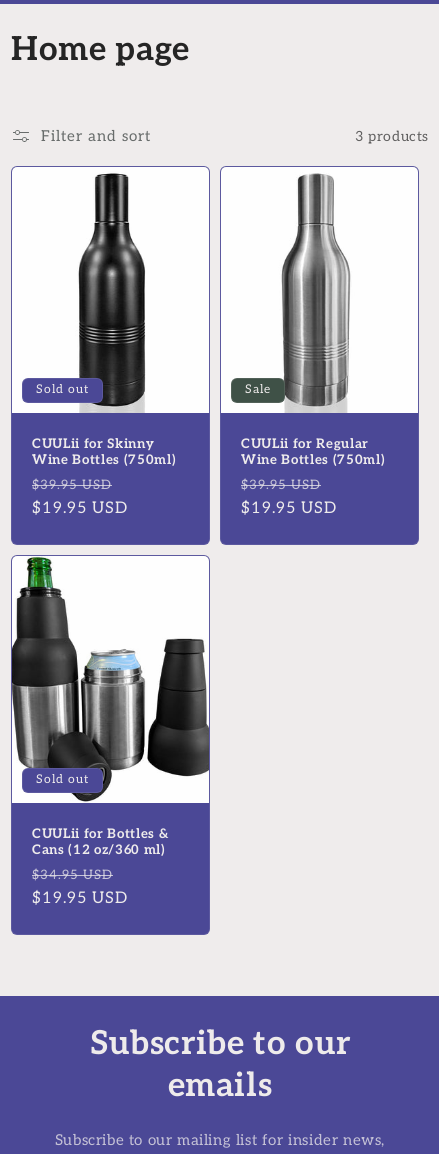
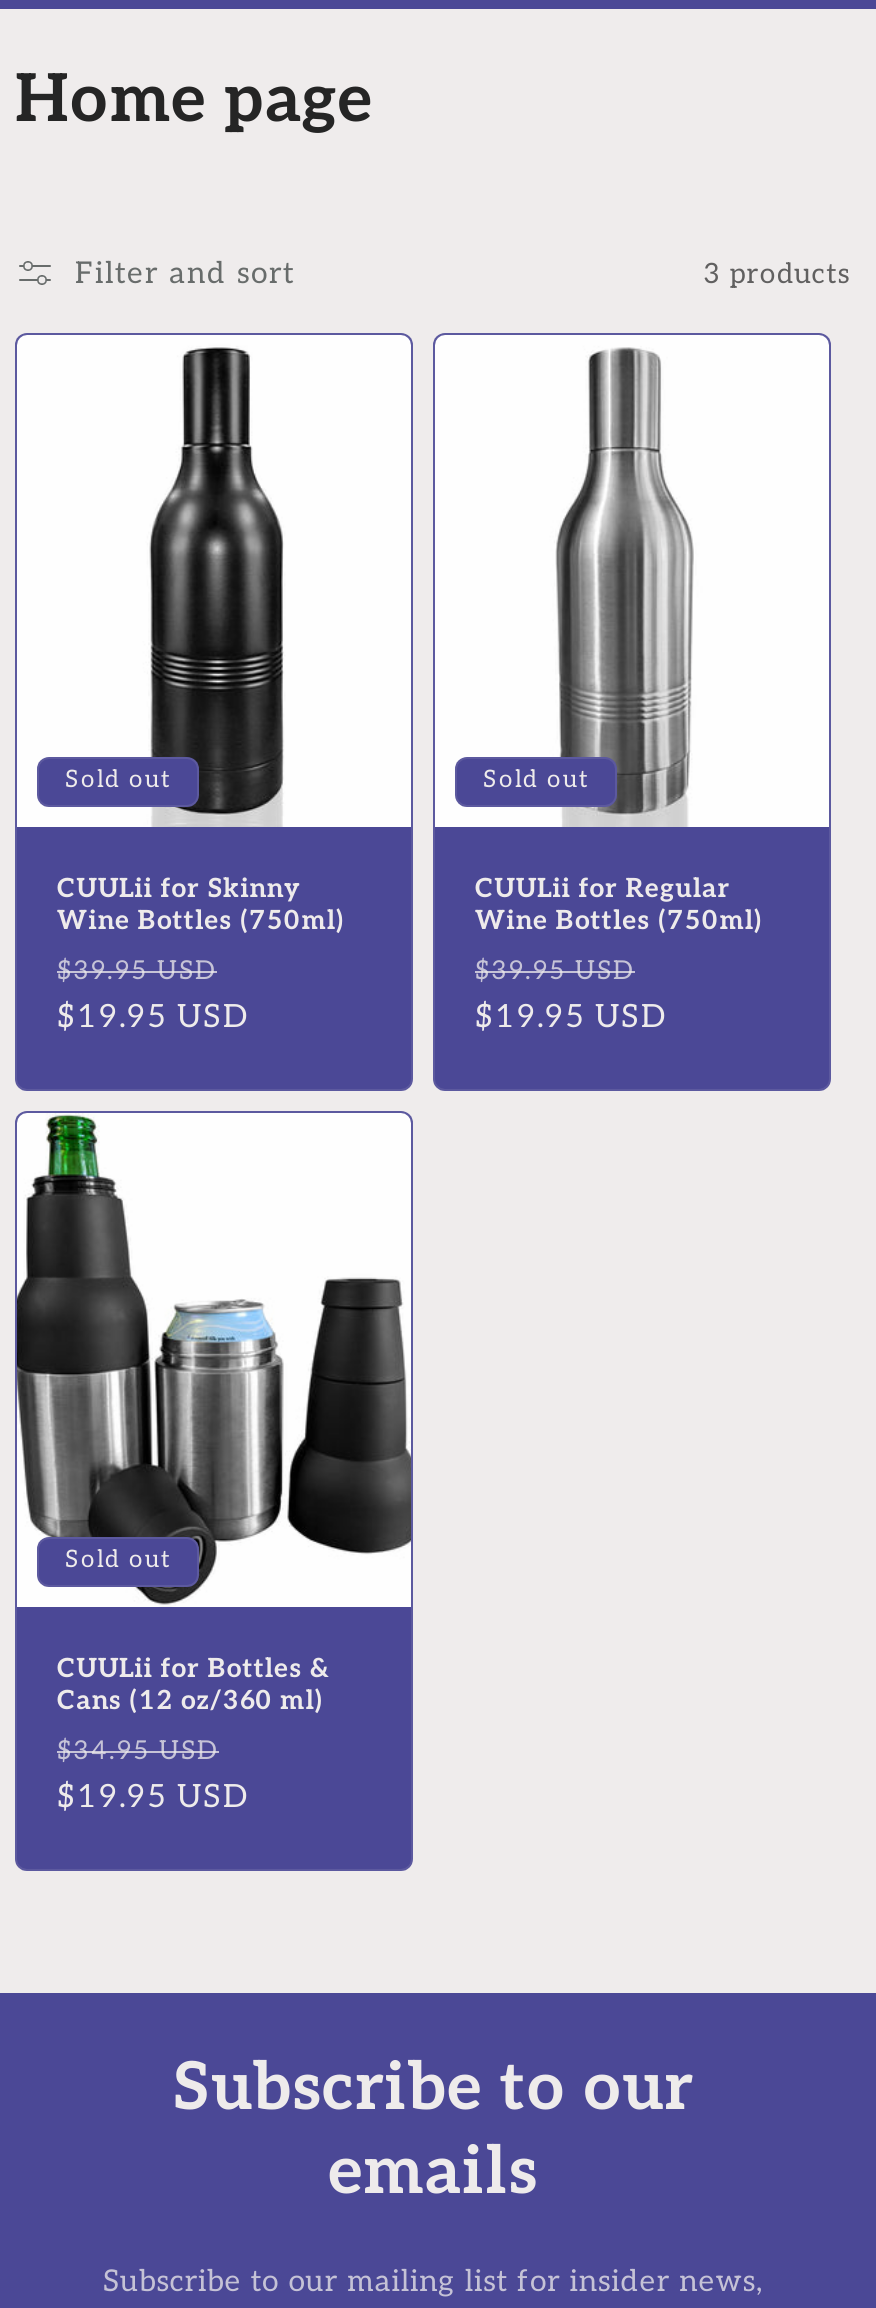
- Sale
+ Sold out
